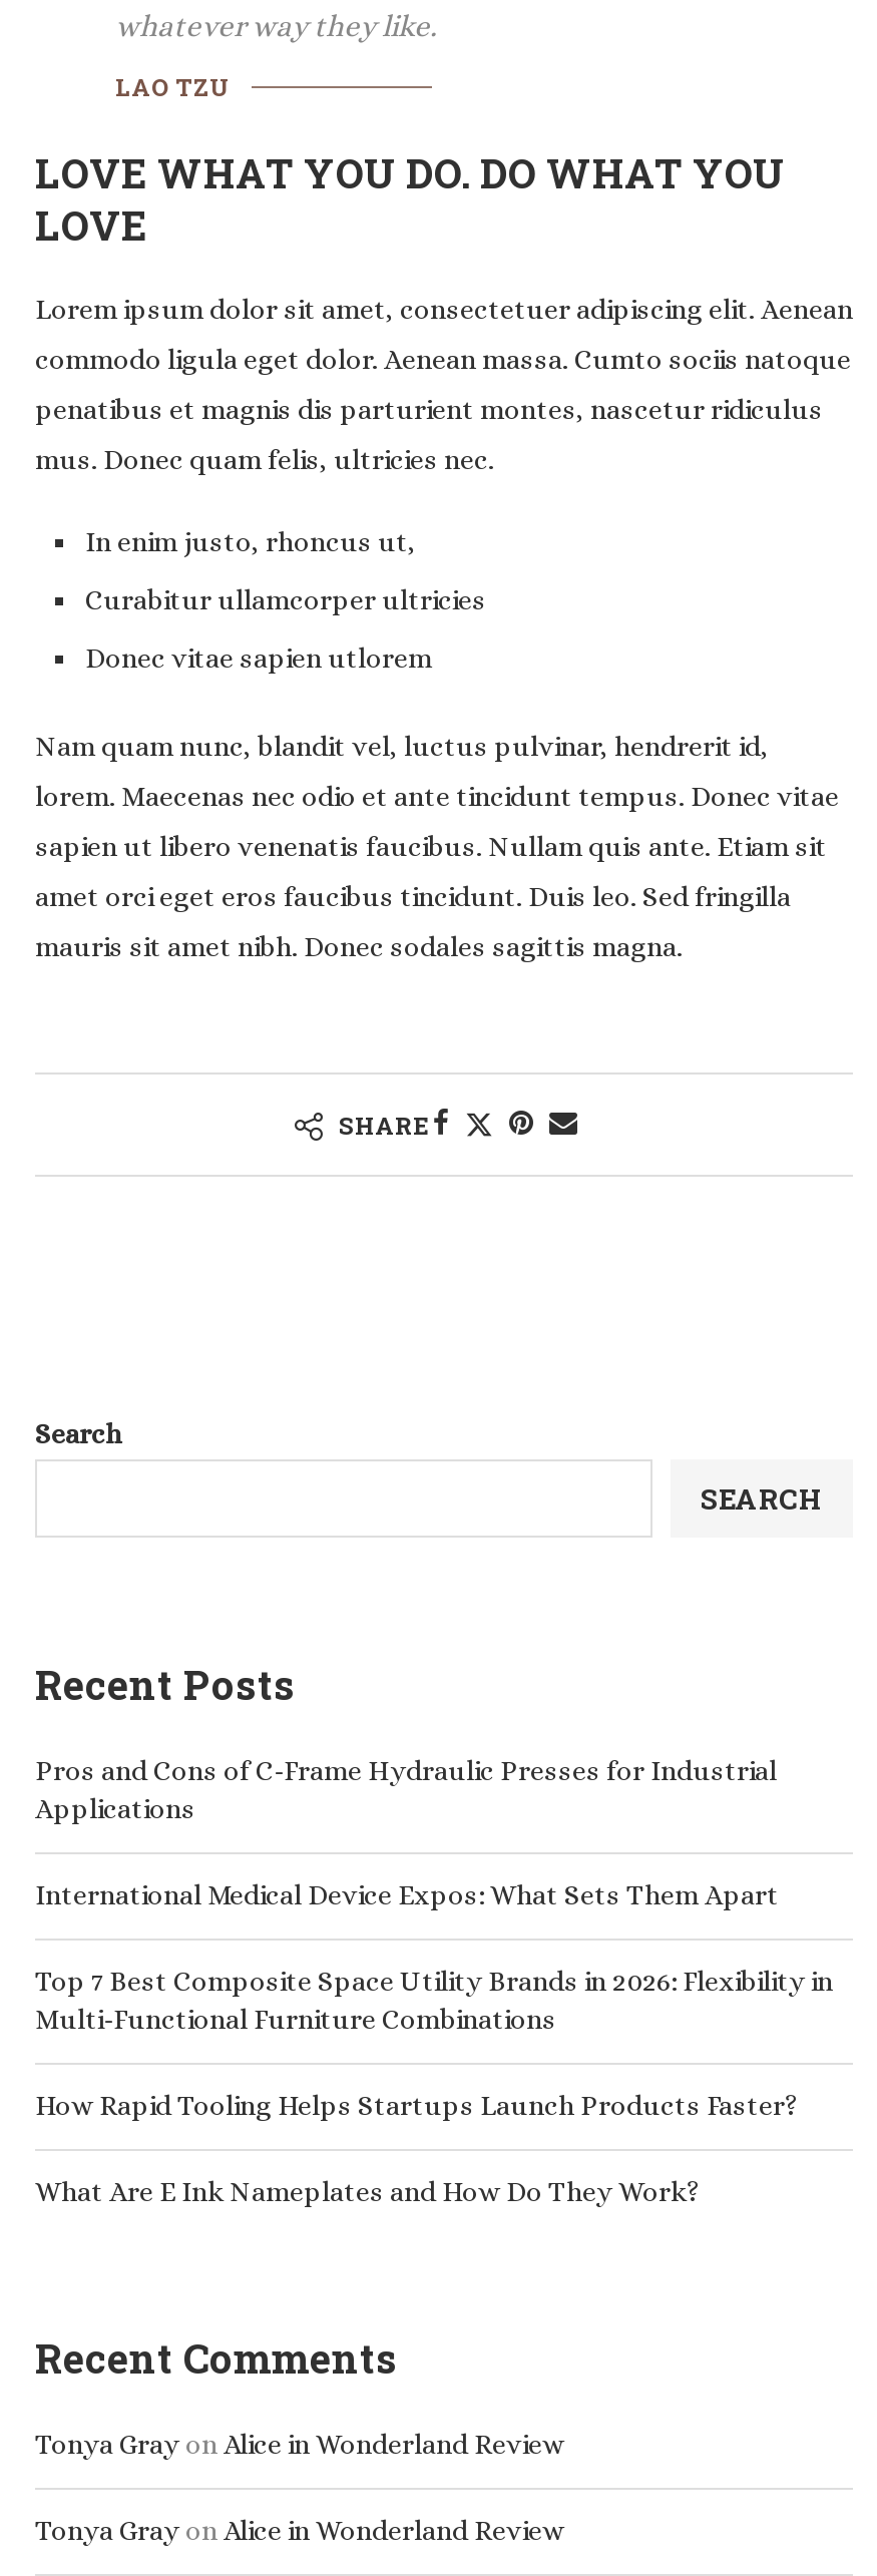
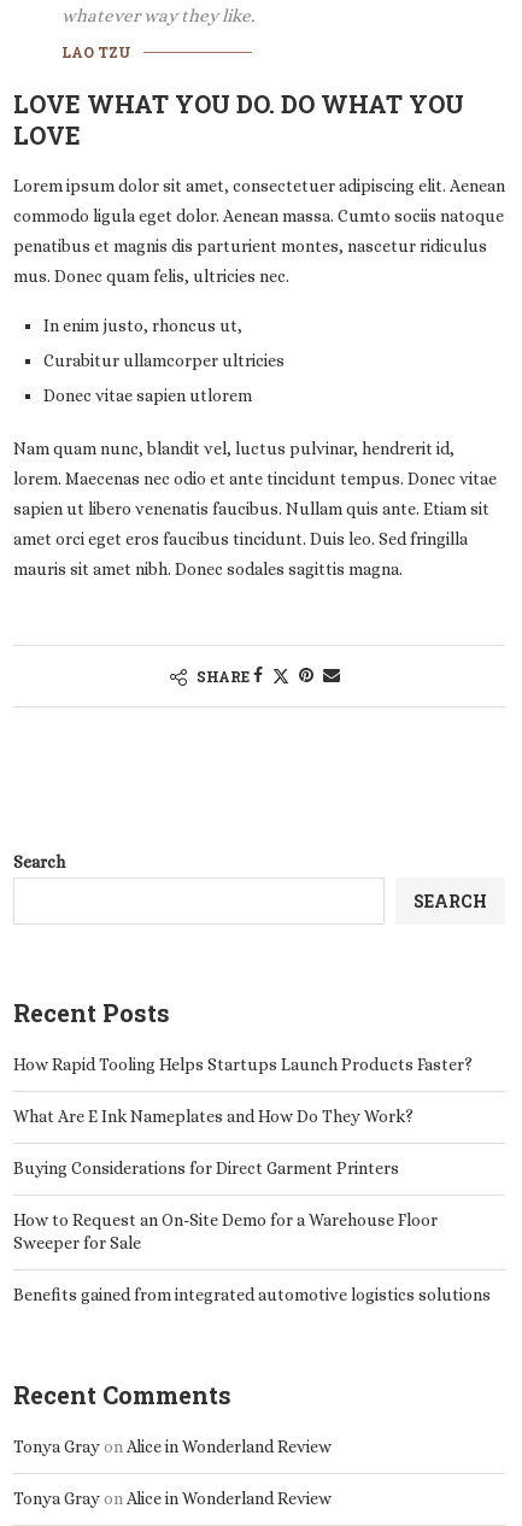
- Pros and Cons of C-Frame Hydraulic Presses for Industrial
- Applications
- International Medical Device Expos: What Sets Them Apart
- Top 7 Best Composite Space Utility Brands in 2026: Flexibility in
- Multi-Functional Furniture Combinations

moved up: How Rapid Tooling Helps Startups Launch Products Faster? | What Are E Ink Nameplates and How Do They Work?

+ Buying Considerations for Direct Garment Printers
+ How to Request an On-Site Demo for a Warehouse Floor
+ Sweeper for Sale
+ Benefits gained from integrated automotive logistics solutions
